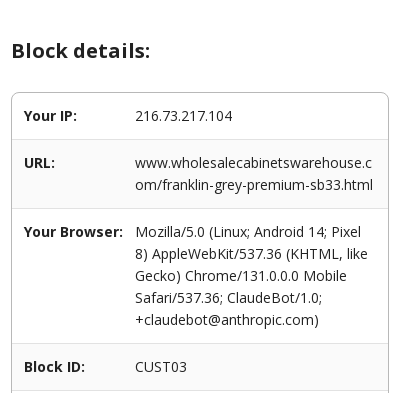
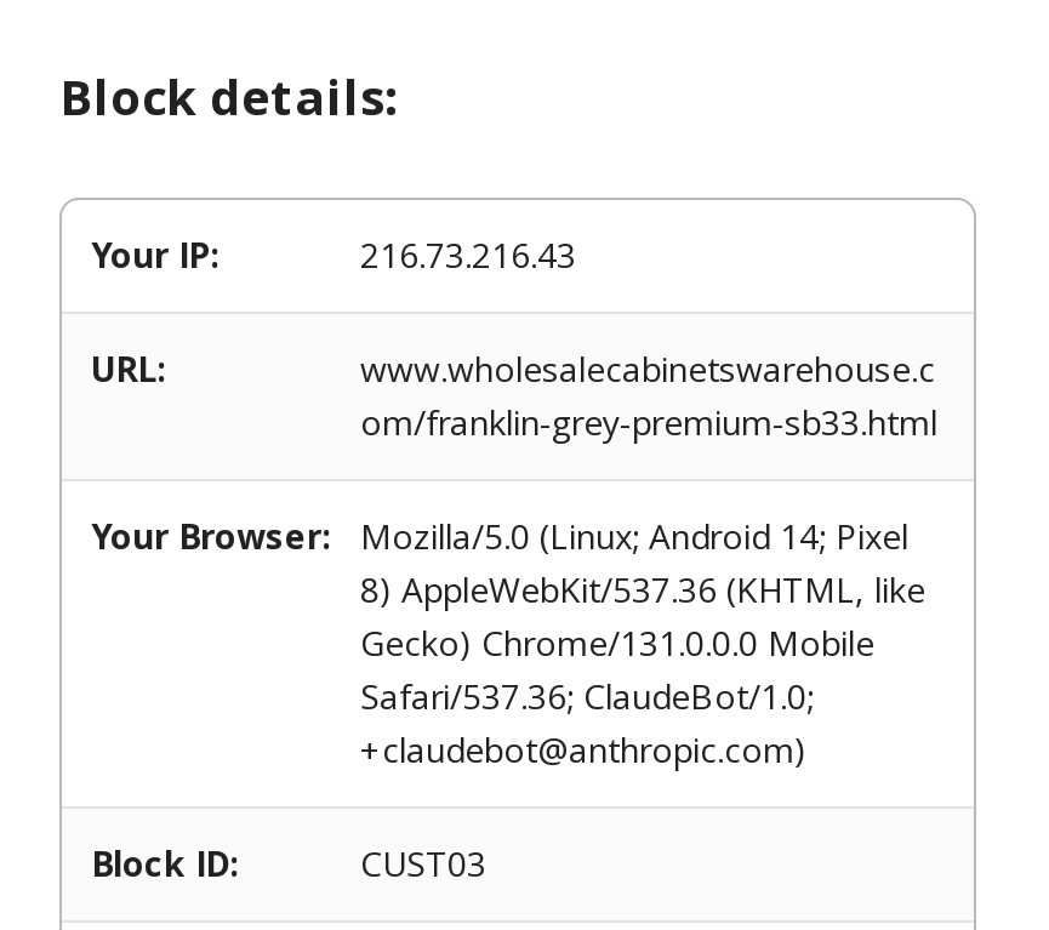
- 216.73.217.104
+ 216.73.216.43
